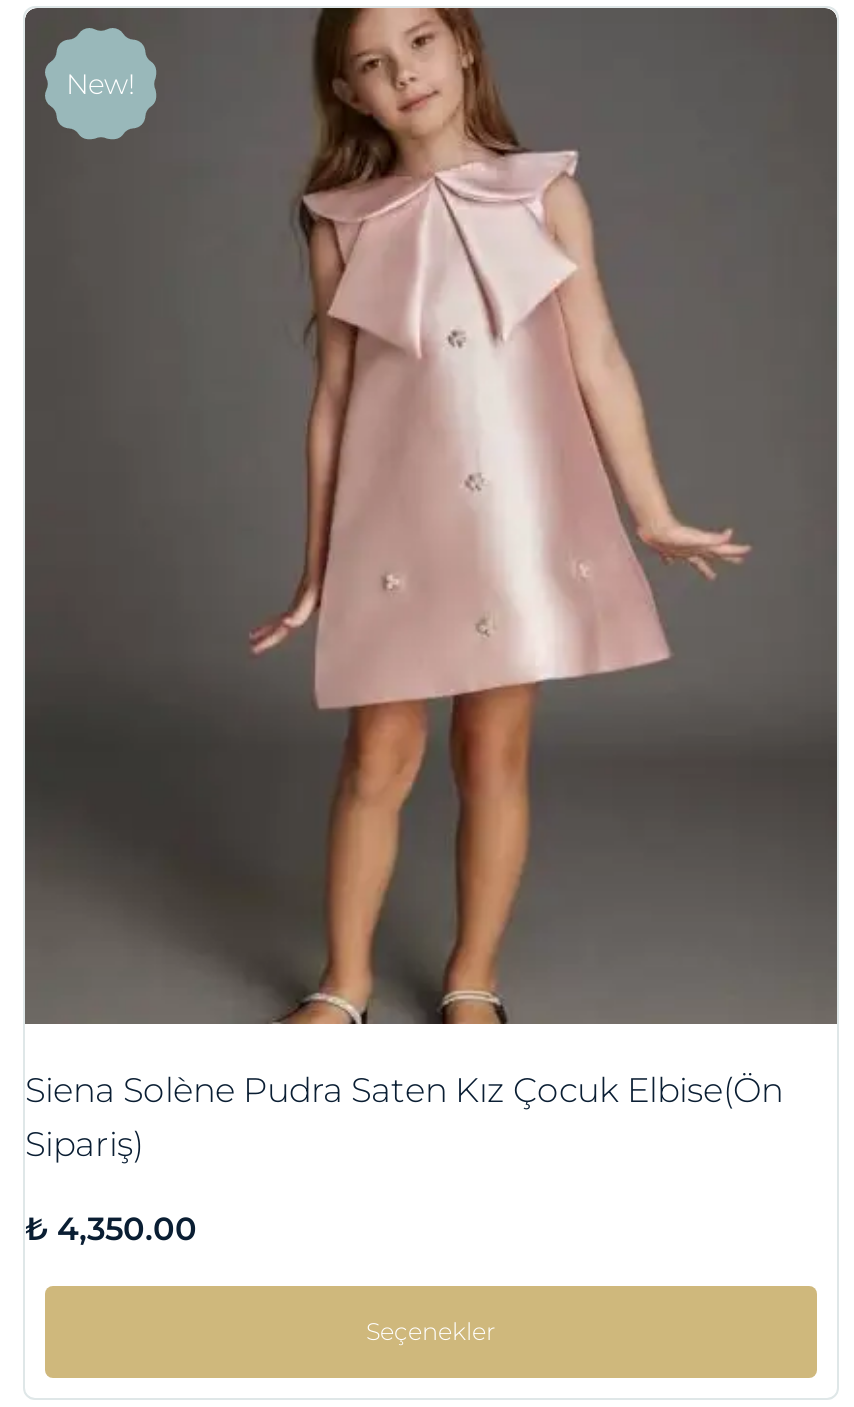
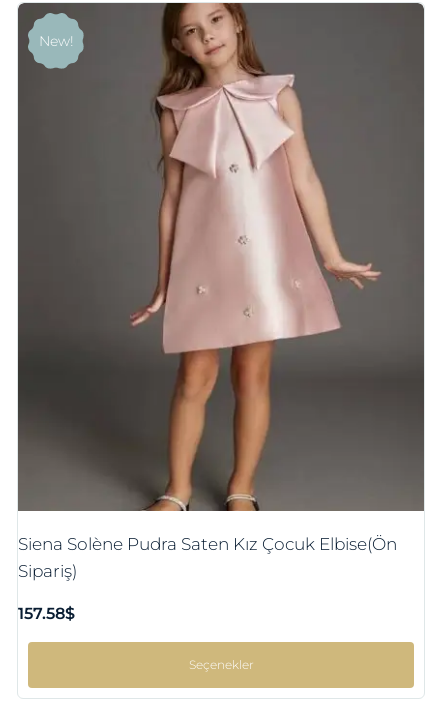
- ₺ 4,350.00
+ 157.58 $
